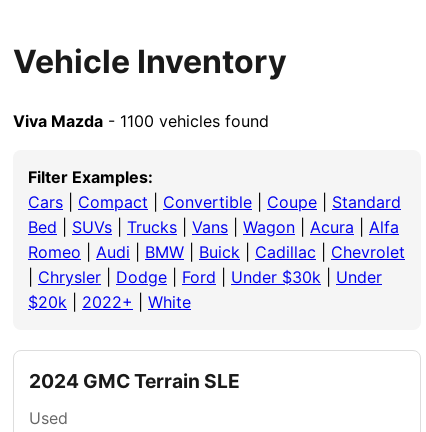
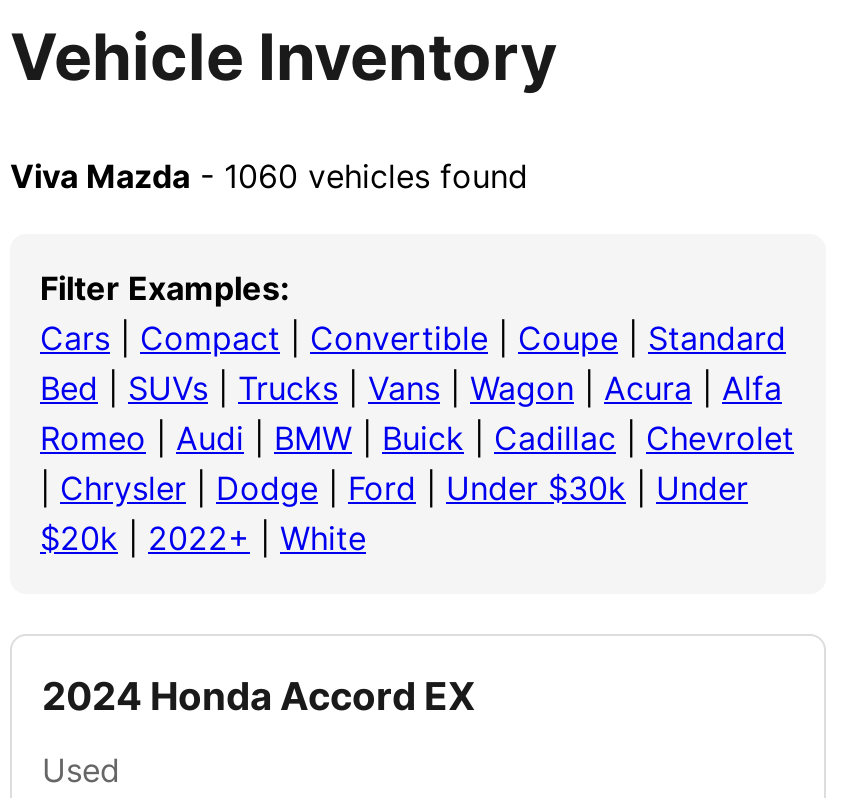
- Viva Mazda - 1100 vehicles found
+ Viva Mazda - 1060 vehicles found

- 2024 GMC Terrain SLE
+ 2024 Honda Accord EX
